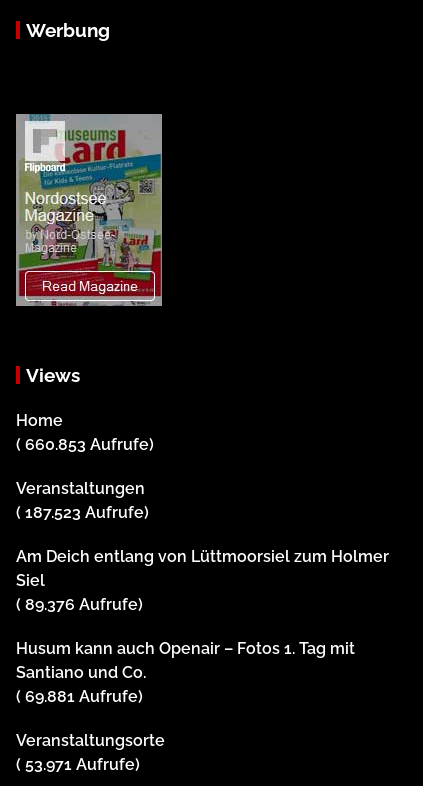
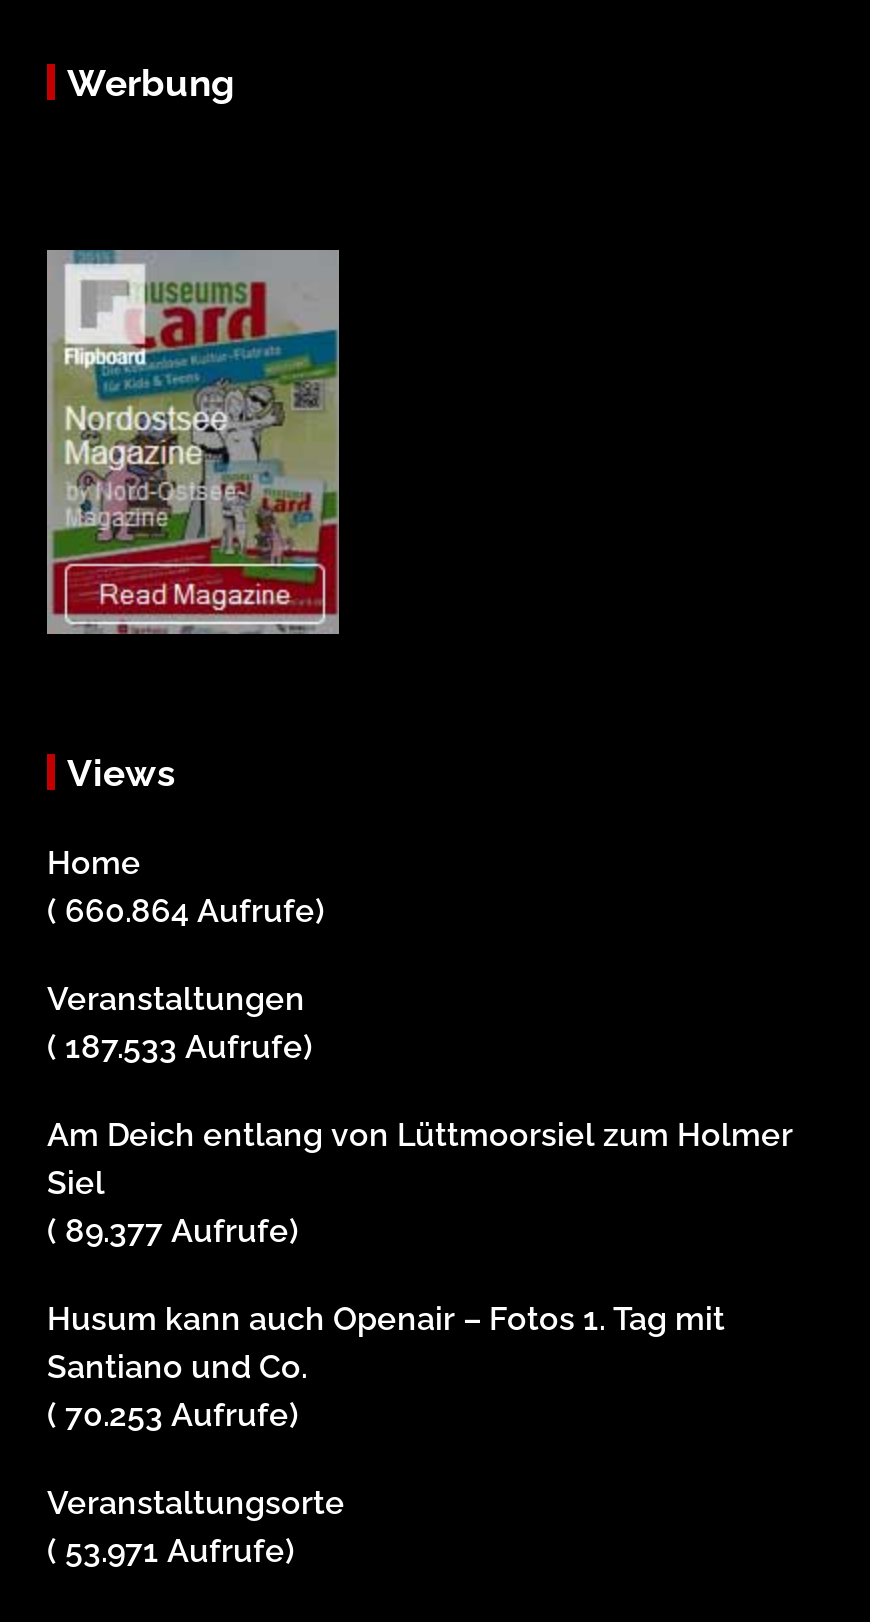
- ( 660.853 Aufrufe)
+ ( 660.864 Aufrufe)

- ( 187.523 Aufrufe)
+ ( 187.533 Aufrufe)

- ( 89.376 Aufrufe)
+ ( 89.377 Aufrufe)

- ( 69.881 Aufrufe)
+ ( 70.253 Aufrufe)
